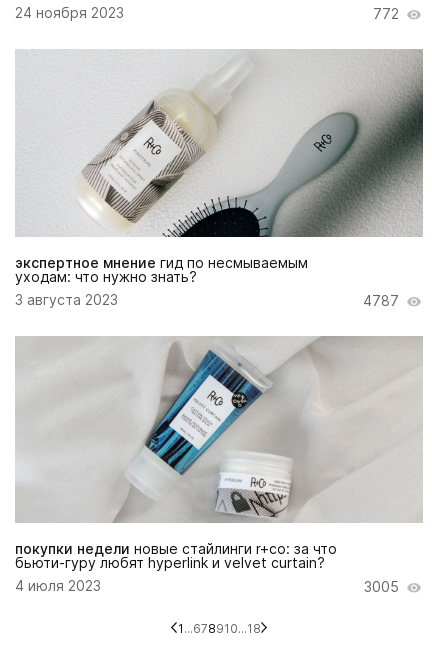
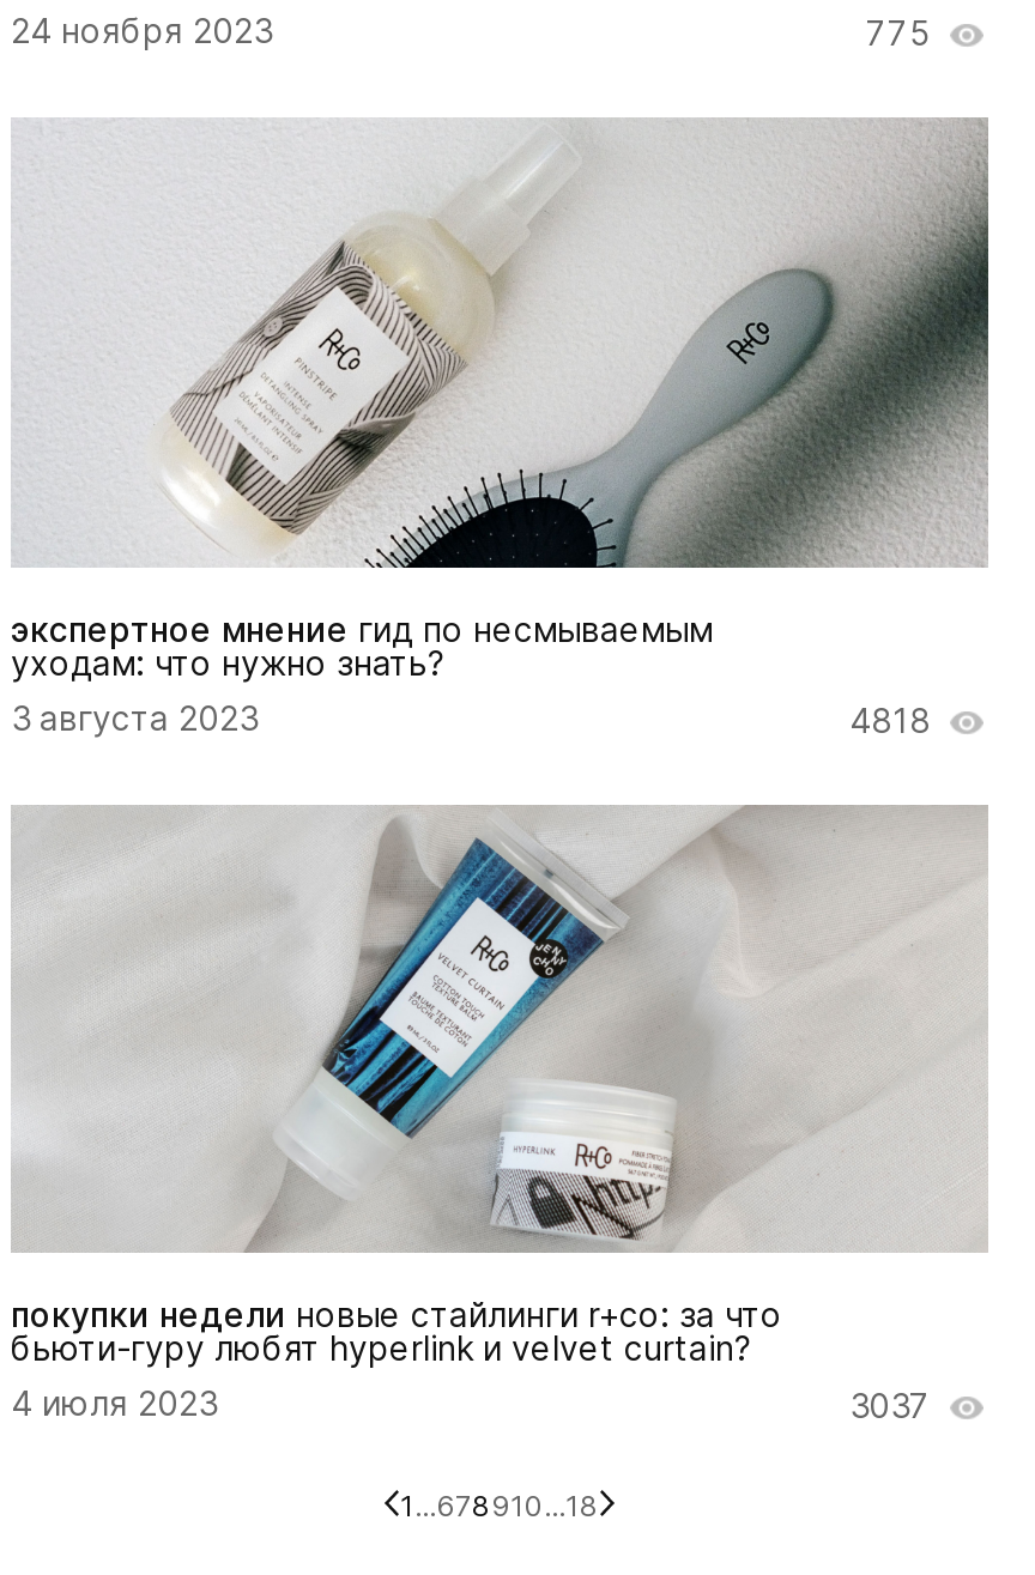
- 772
+ 775

- 4787
+ 4818

- 3005
+ 3037
